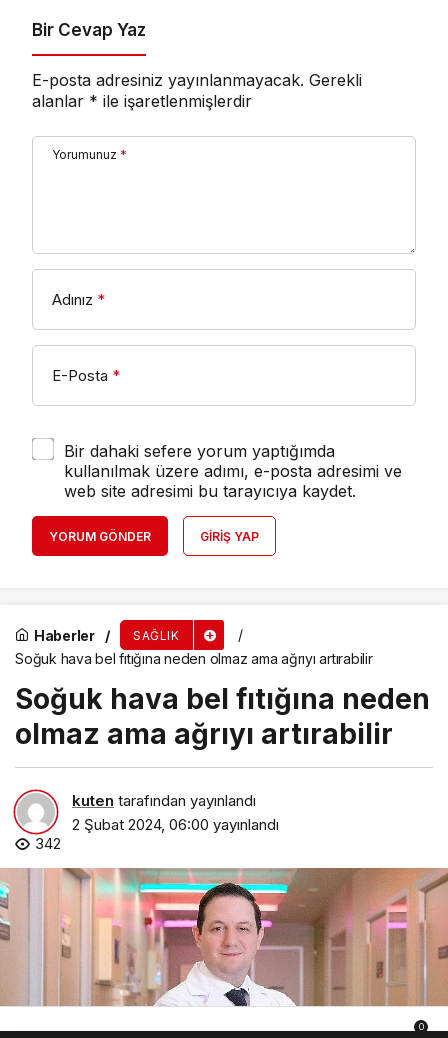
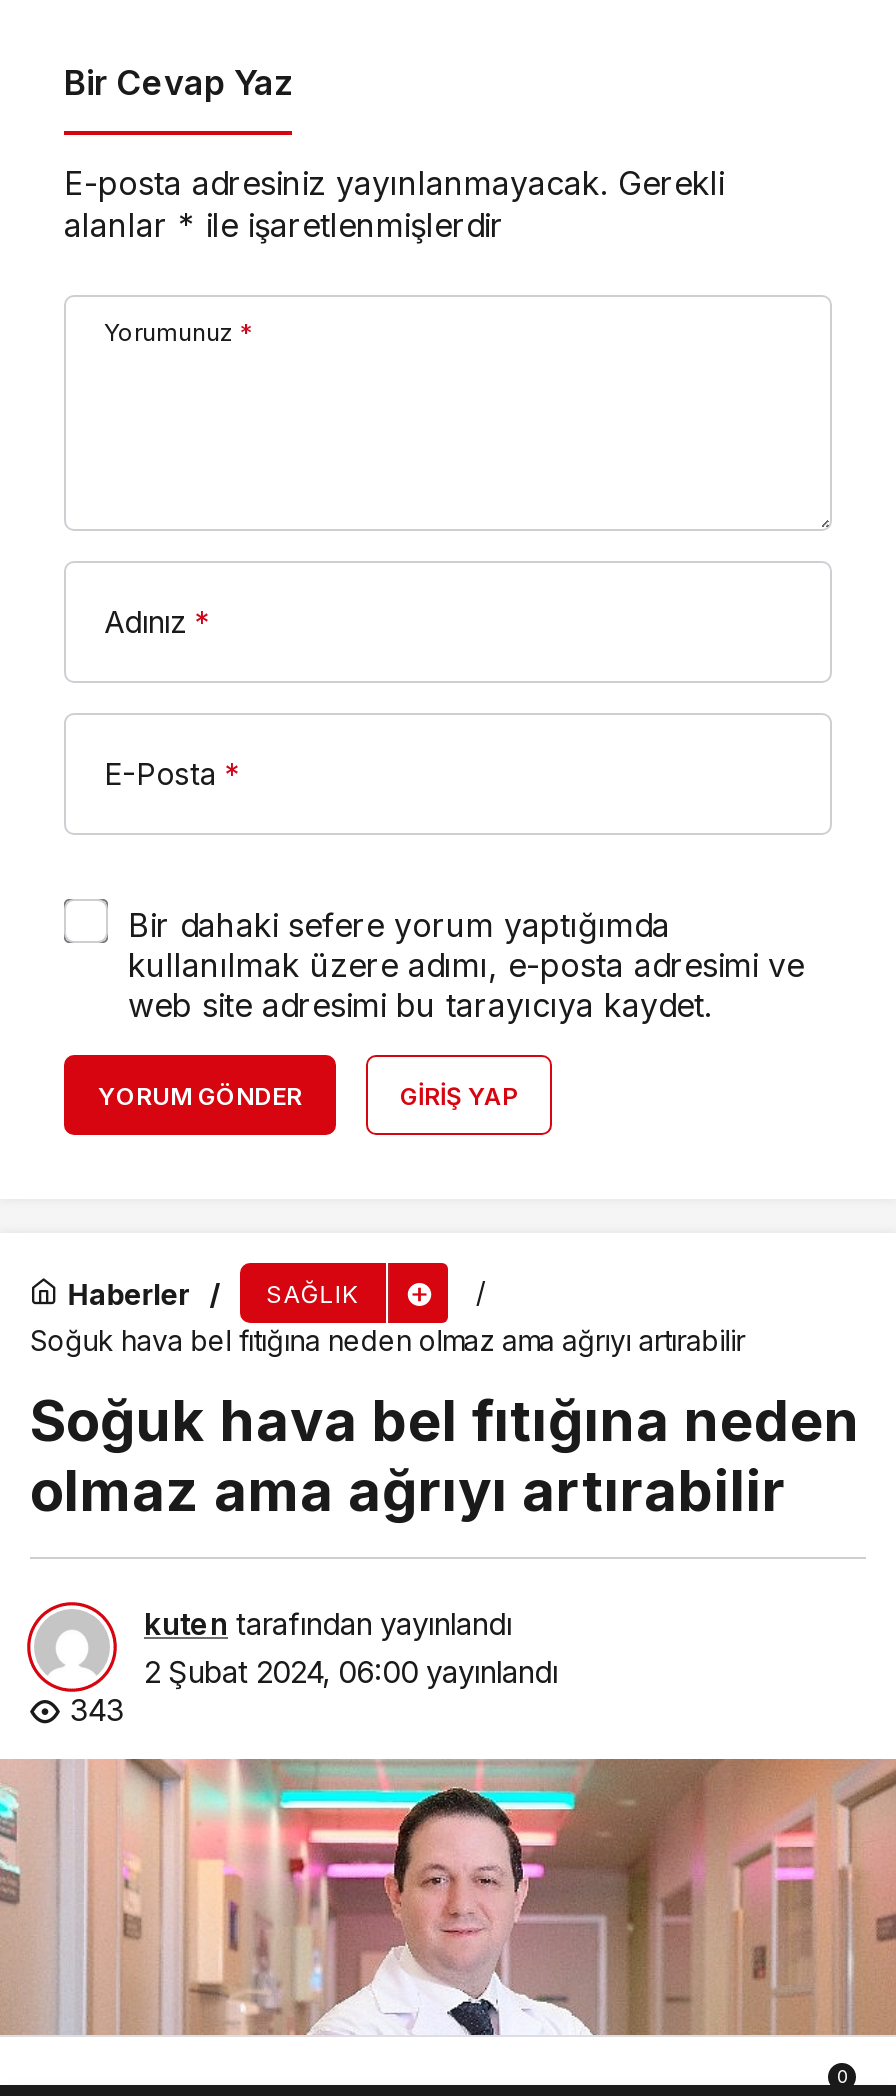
- 342
+ 343
